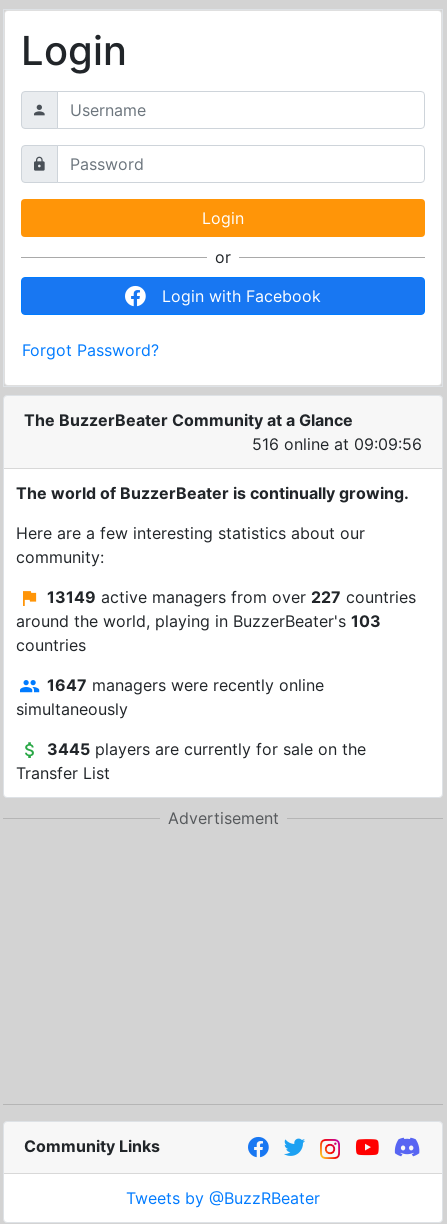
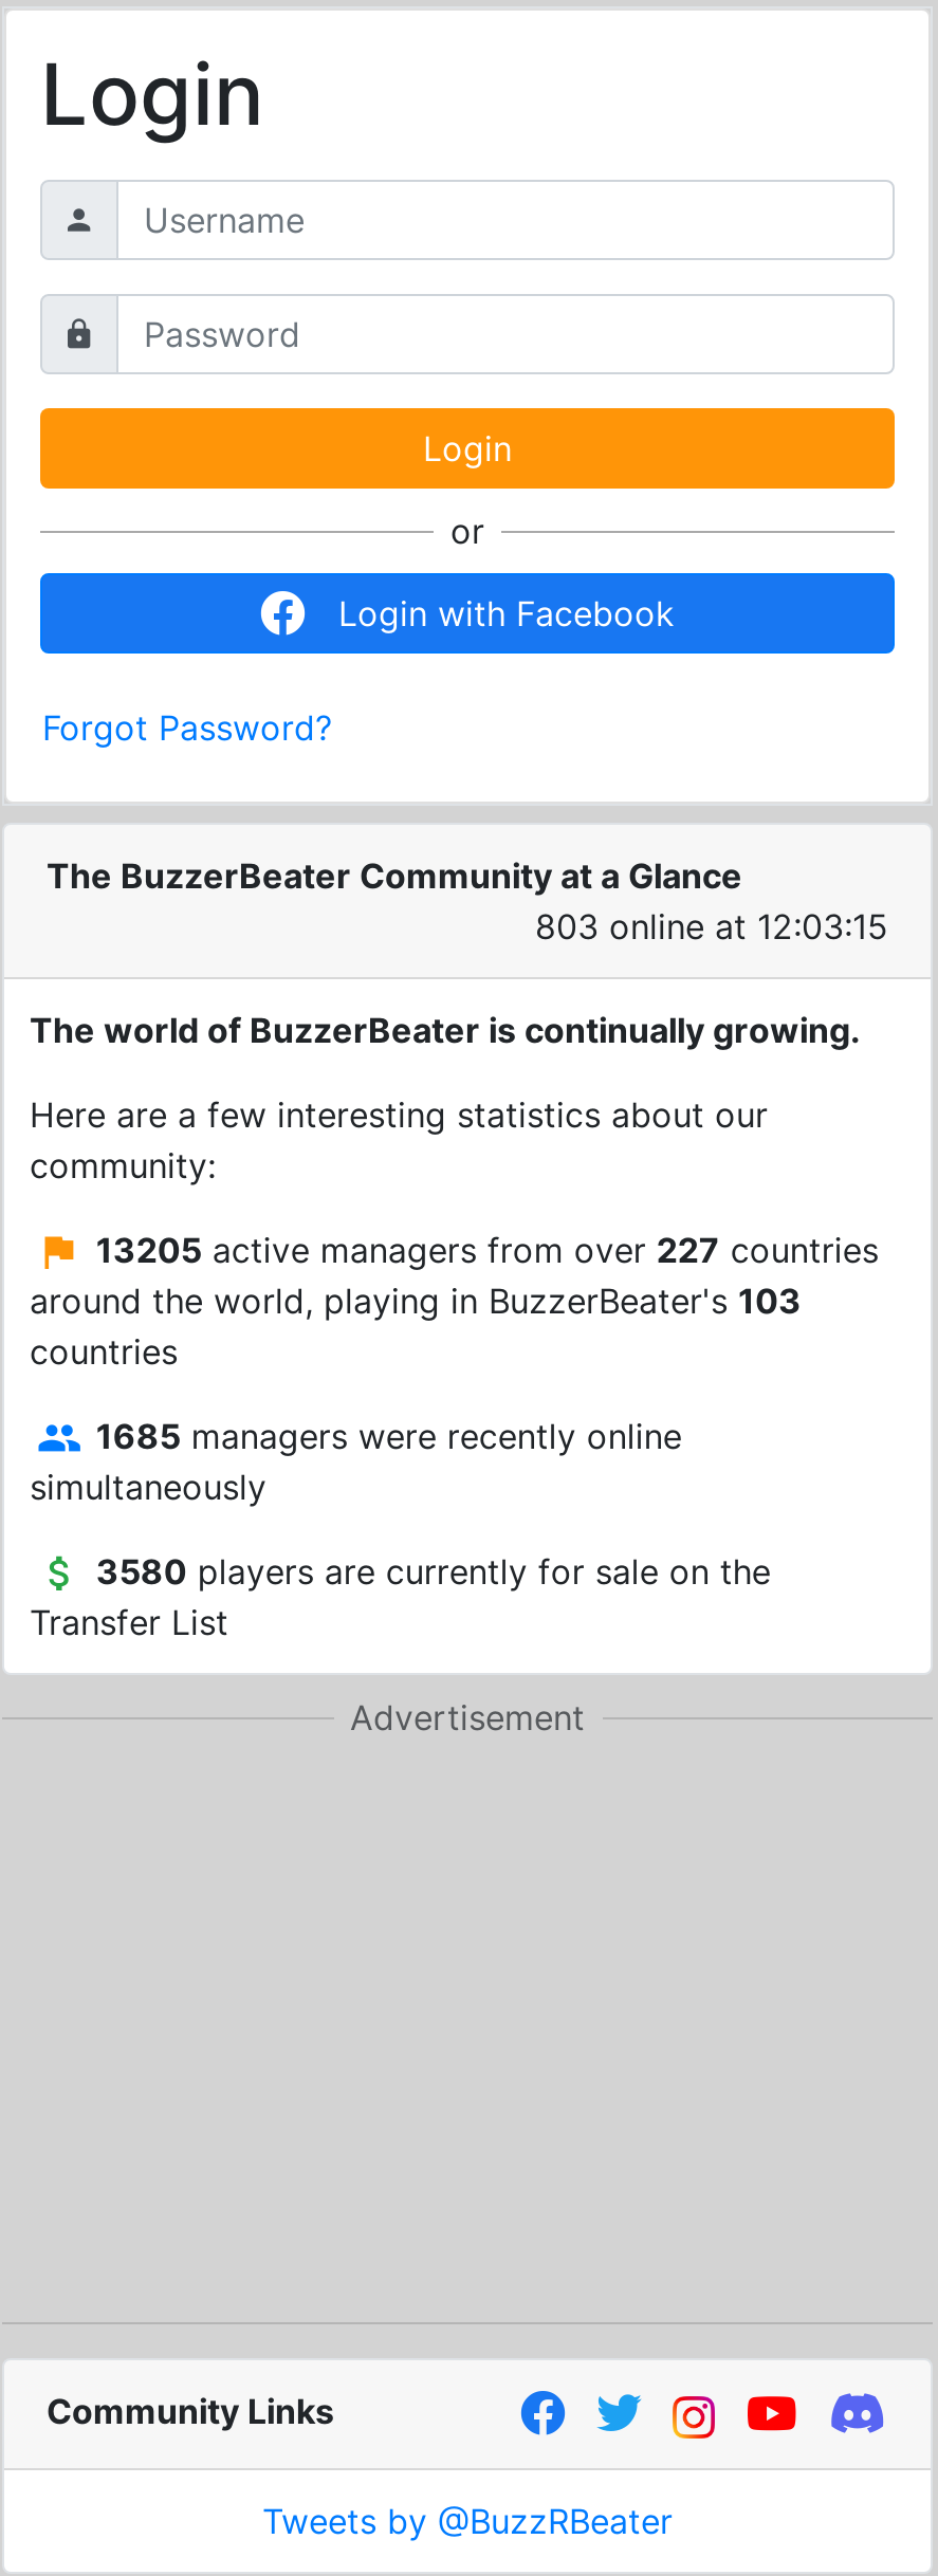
- 516 online at 09:09:56
+ 803 online at 12:03:15

- 13149 active managers from over 227 countries
+ 13205 active managers from over 227 countries

- 1647 managers were recently online
+ 1685 managers were recently online

- 3445 players are currently for sale on the
+ 3580 players are currently for sale on the
